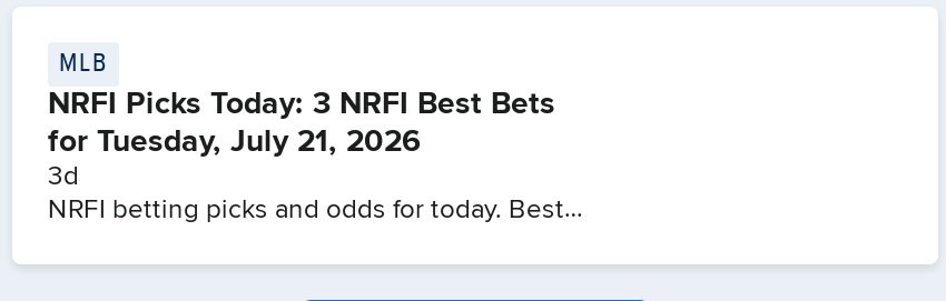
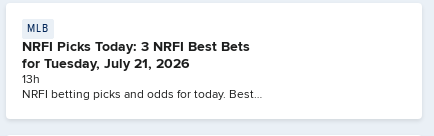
- 3d
+ 13h
